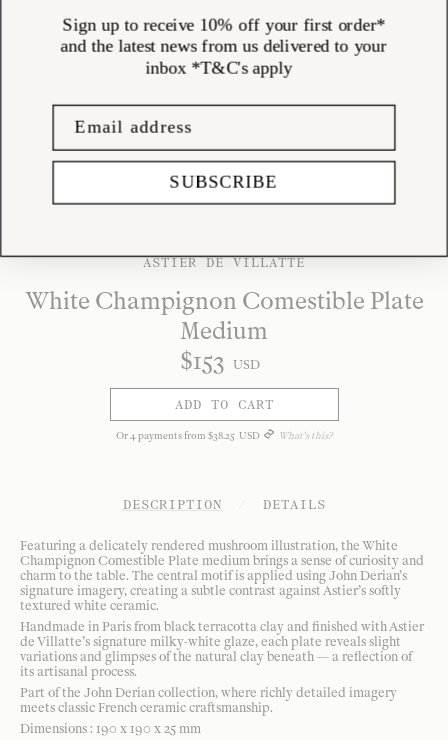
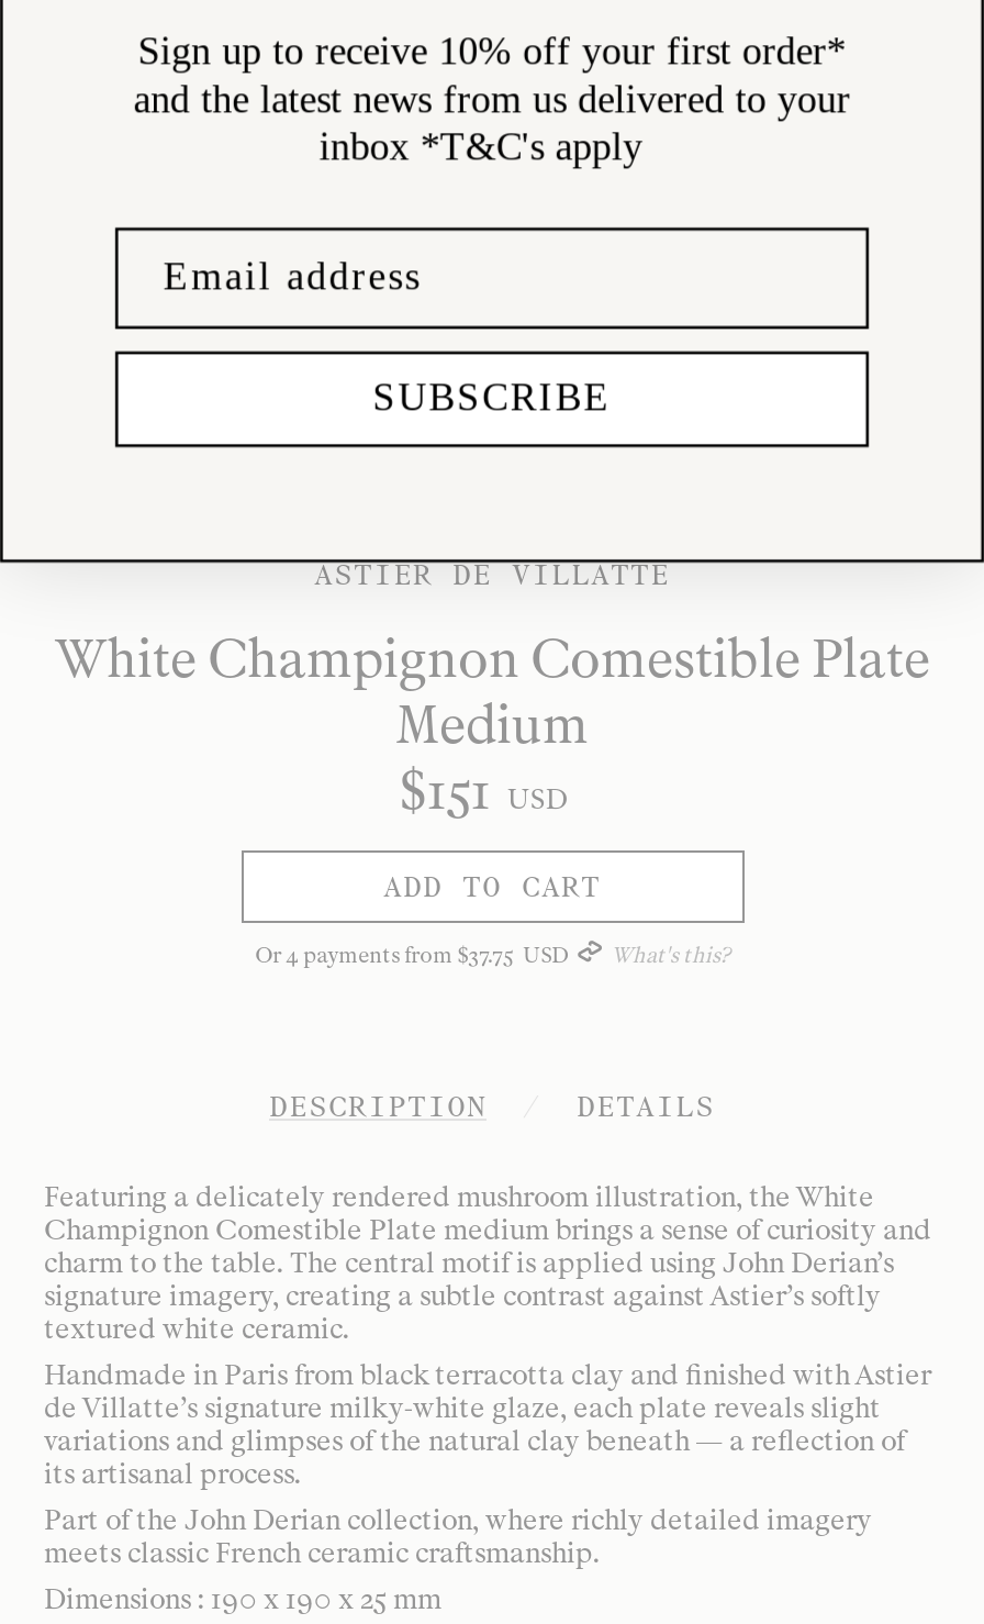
- $153 USD
+ $151 USD

- Or 4 payments from $38 25 USD
+ Or 4 payments from $37 75 USD
